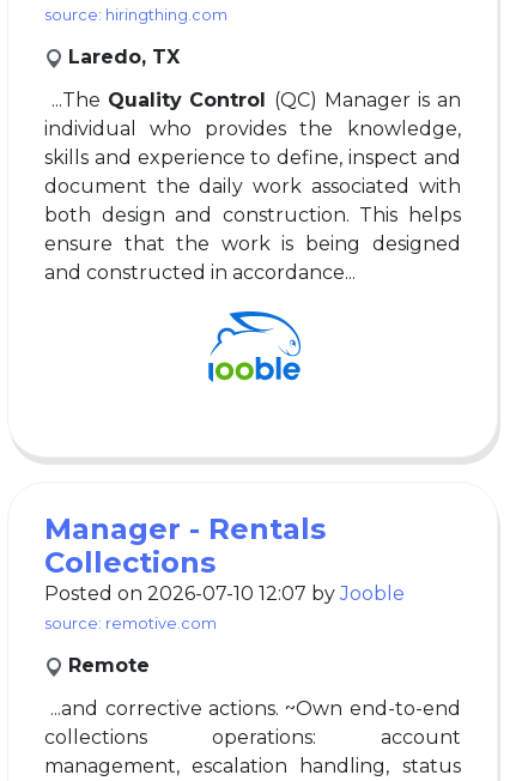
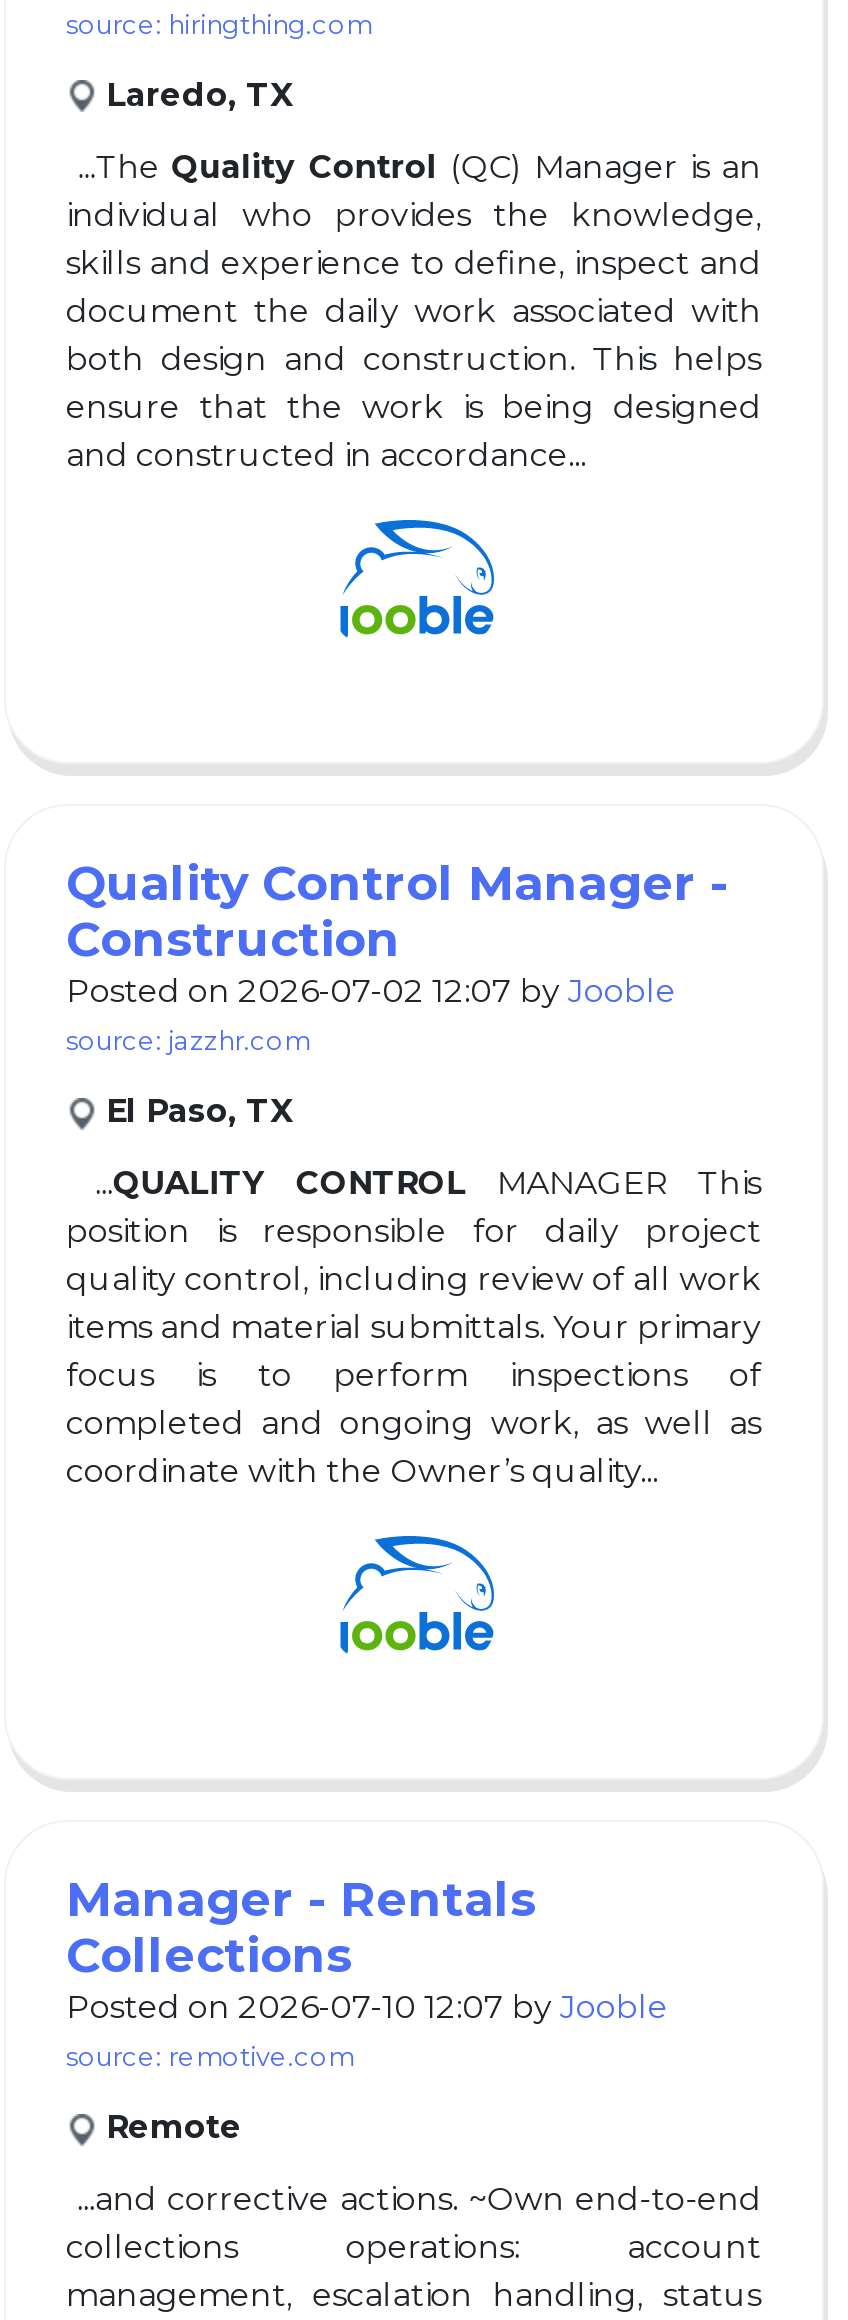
+ Quality Control Manager -
+ Construction
+ Posted on 2026-07-02 12:07 by Jooble
+ source: jazzhr.com
+ El Paso, TX
+ ...QUALITY CONTROL MANAGER This
+ position is responsible for daily project
+ quality control, including review of all work
+ items and material submittals. Your primary
+ focus is to perform inspections of
+ completed and ongoing work, as well as
+ coordinate with the Owner’s quality...
